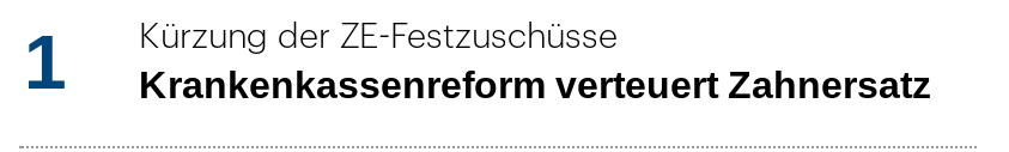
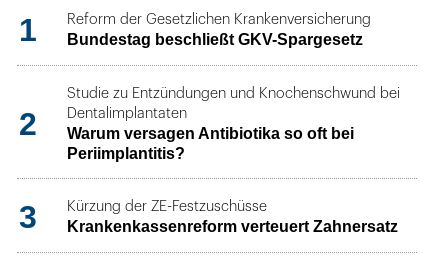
+ Reform der Gesetzlichen Krankenversicherung
+ Bundestag beschließt GKV-Spargesetz
+ 2

+ Studie zu Entzündungen und Knochenschwund bei
+ Dentalimplantaten
+ Warum versagen Antibiotika so oft bei
+ Periimplantitis?
+ 3
